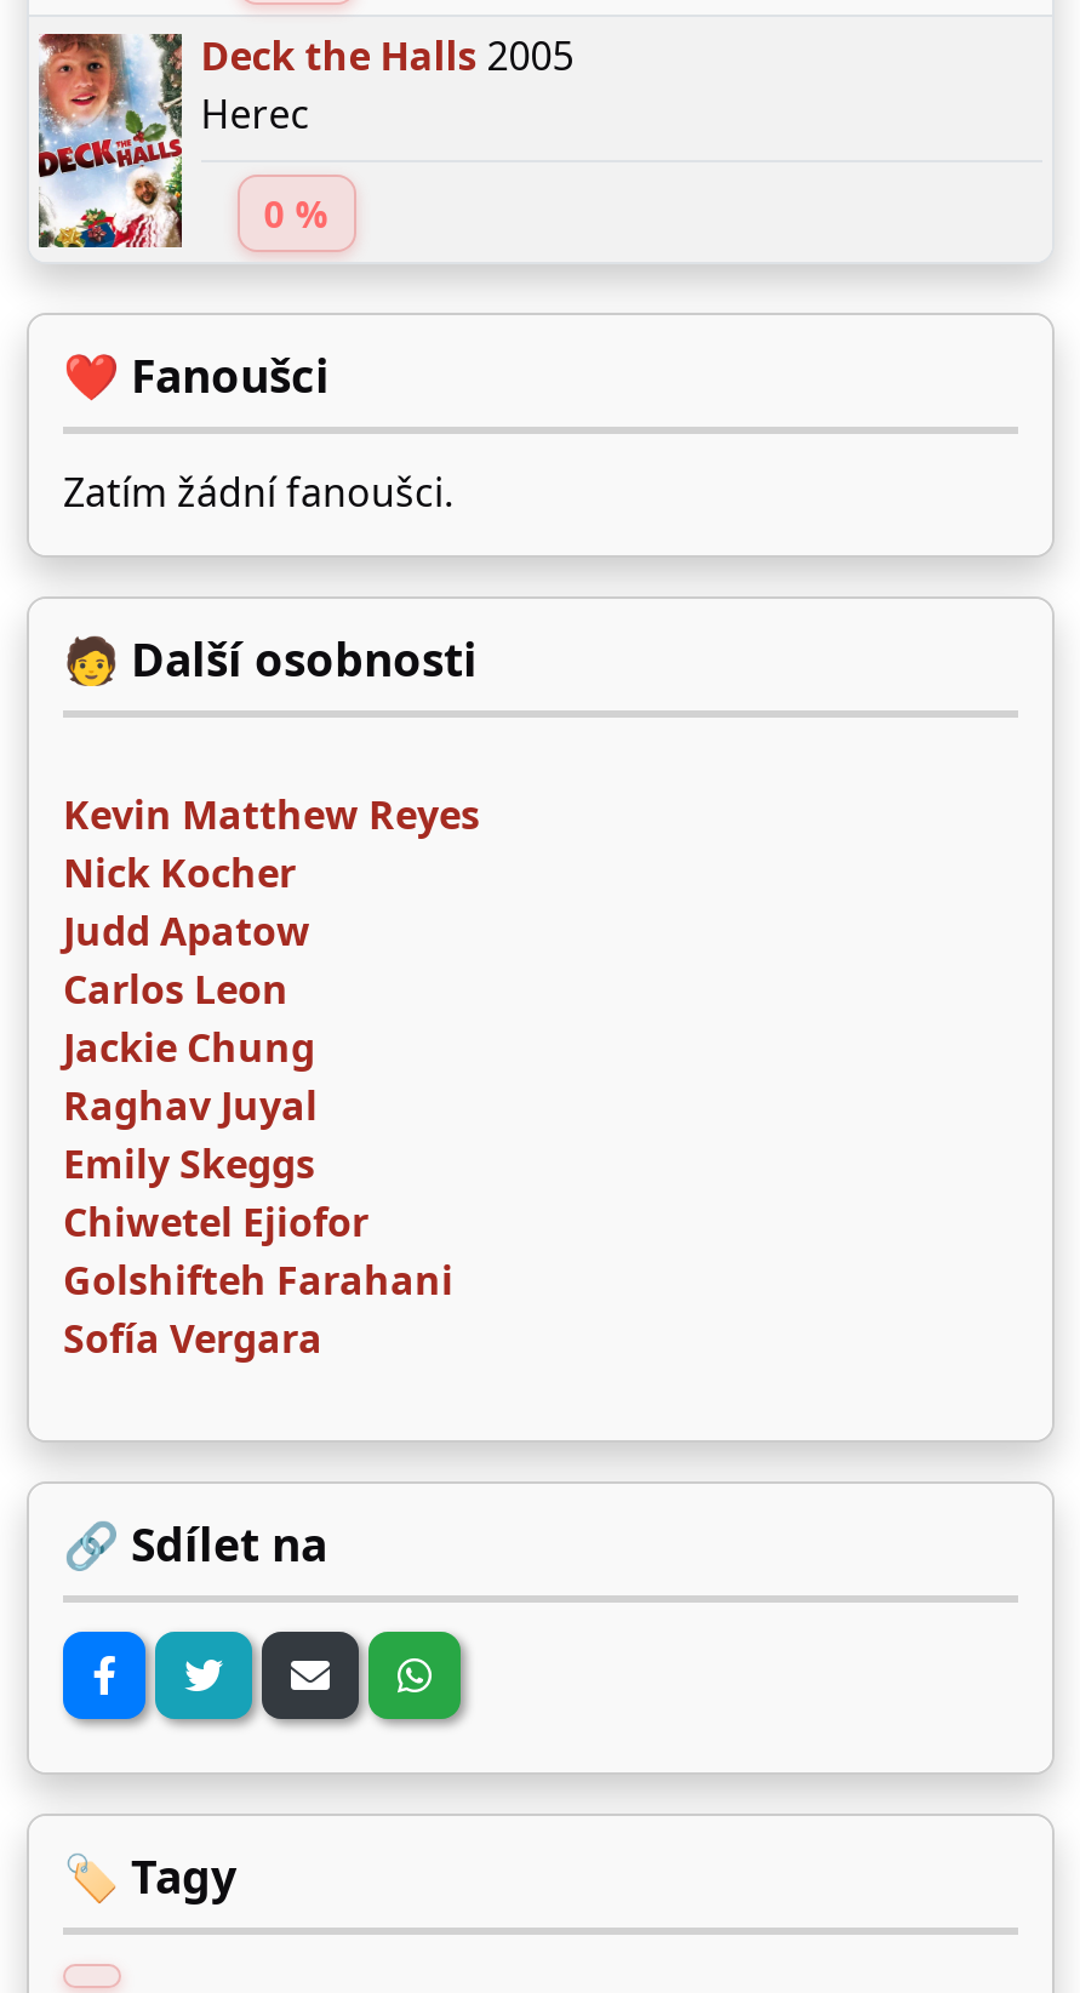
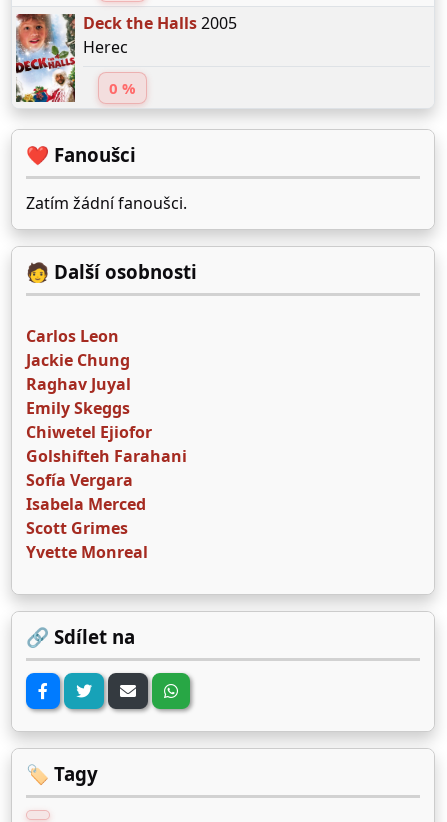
- Kevin Matthew Reyes
- Nick Kocher
- Judd Apatow

moved up: Carlos Leon | Jackie Chung | Raghav Juyal | Emily Skeggs | Chiwetel Ejiofor | Golshifteh Farahani | Sofía Vergara

+ Isabela Merced
+ Scott Grimes
+ Yvette Monreal
